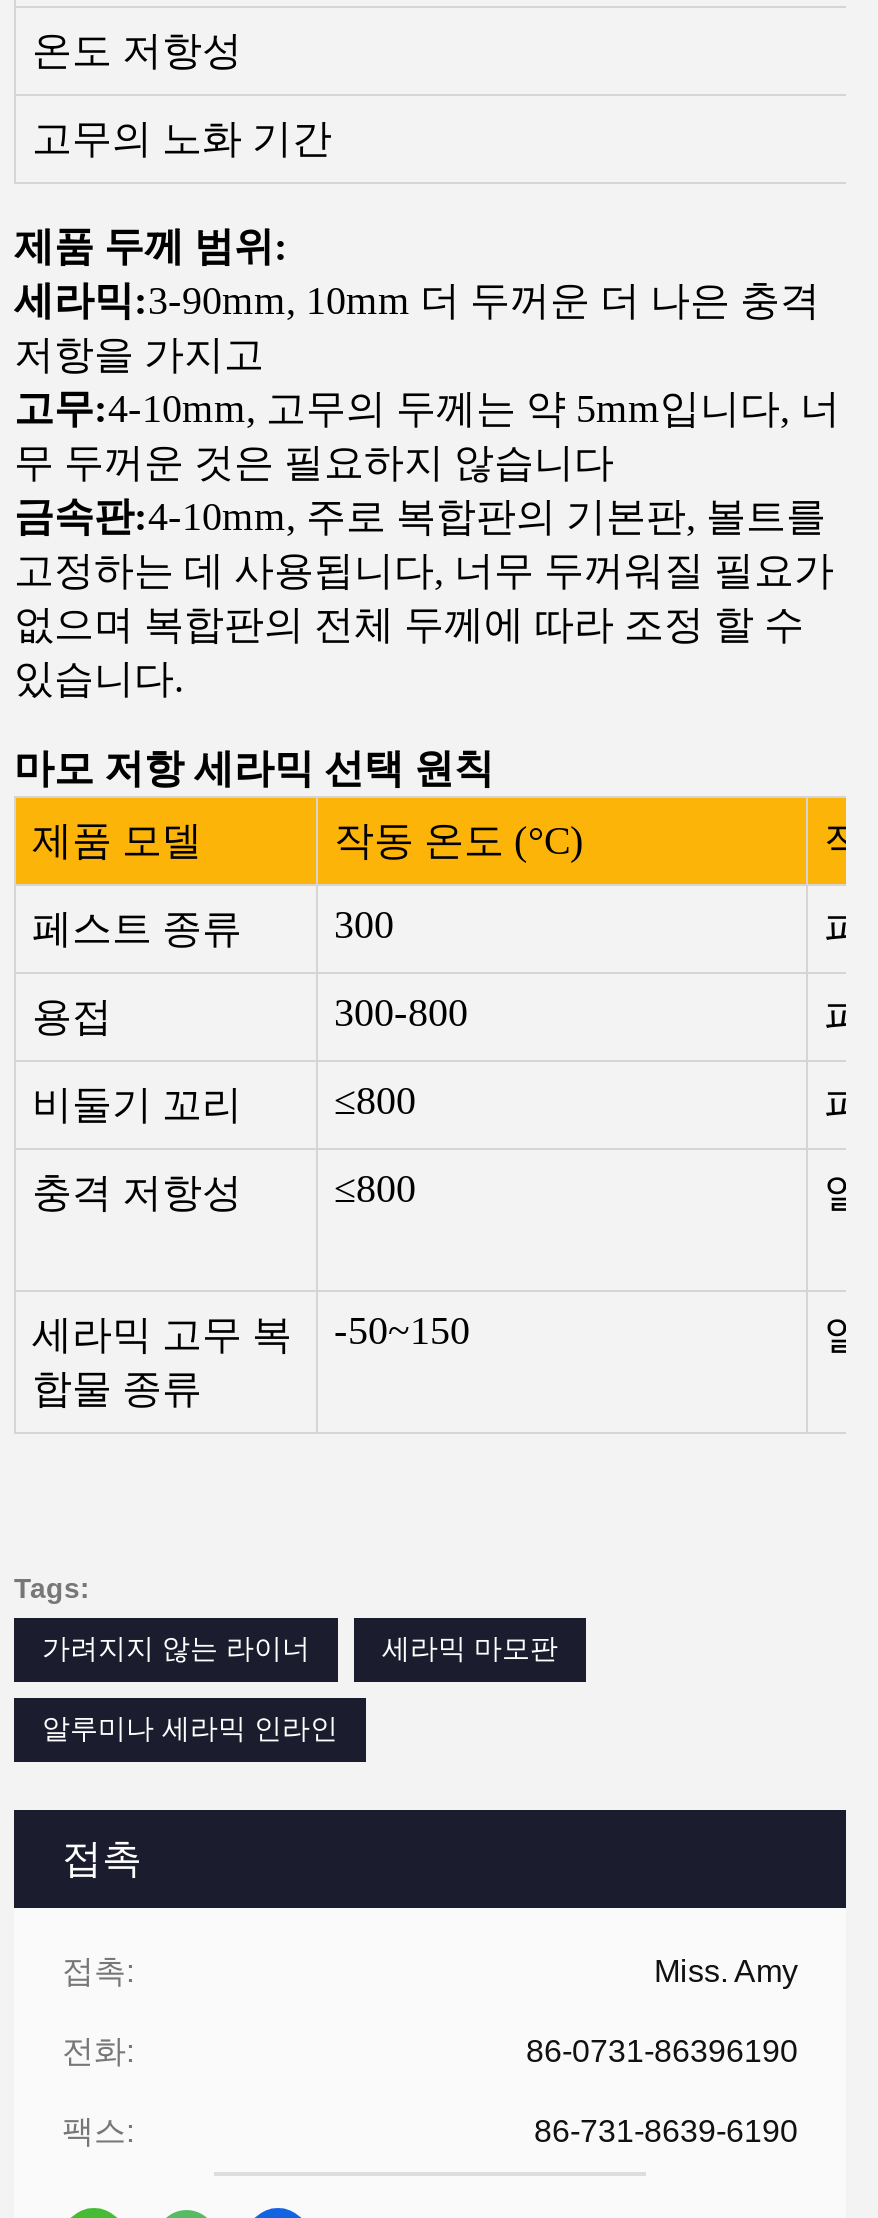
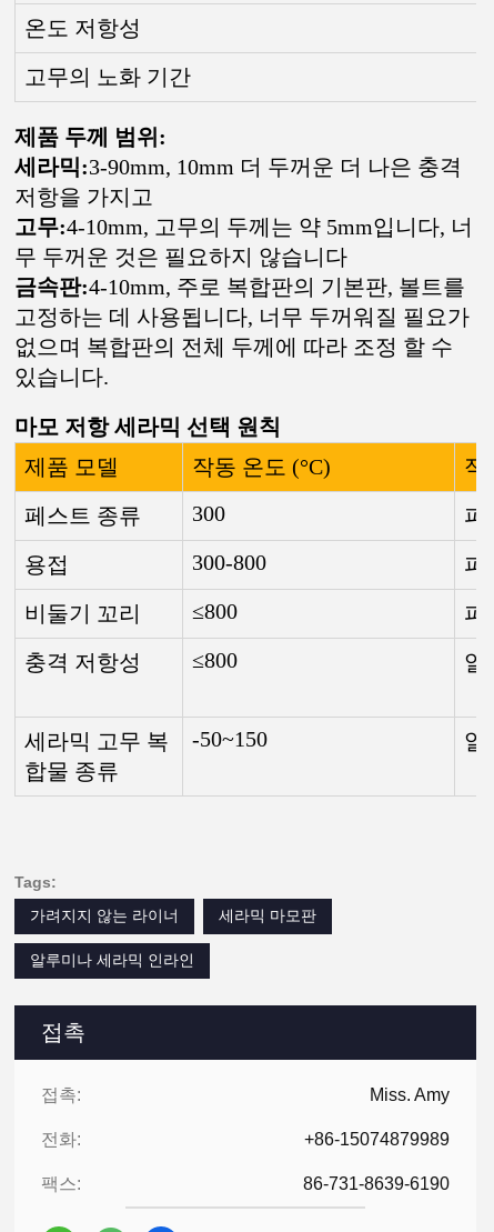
- 86-0731-86396190
+ +86-15074879989
